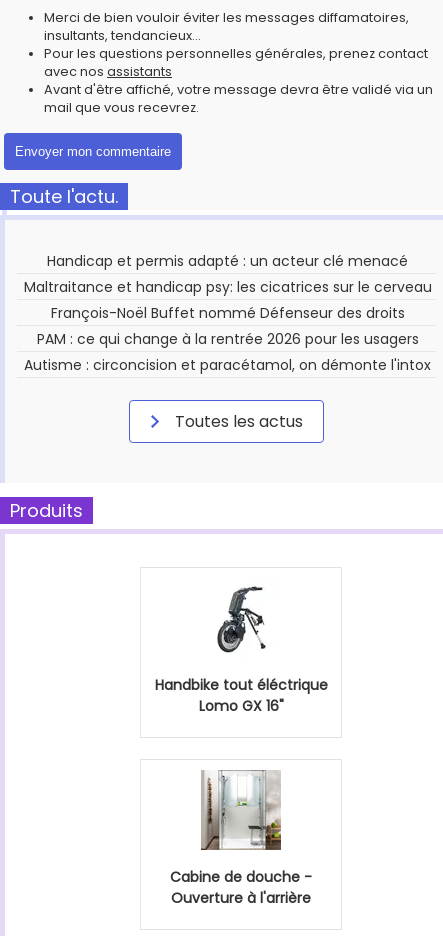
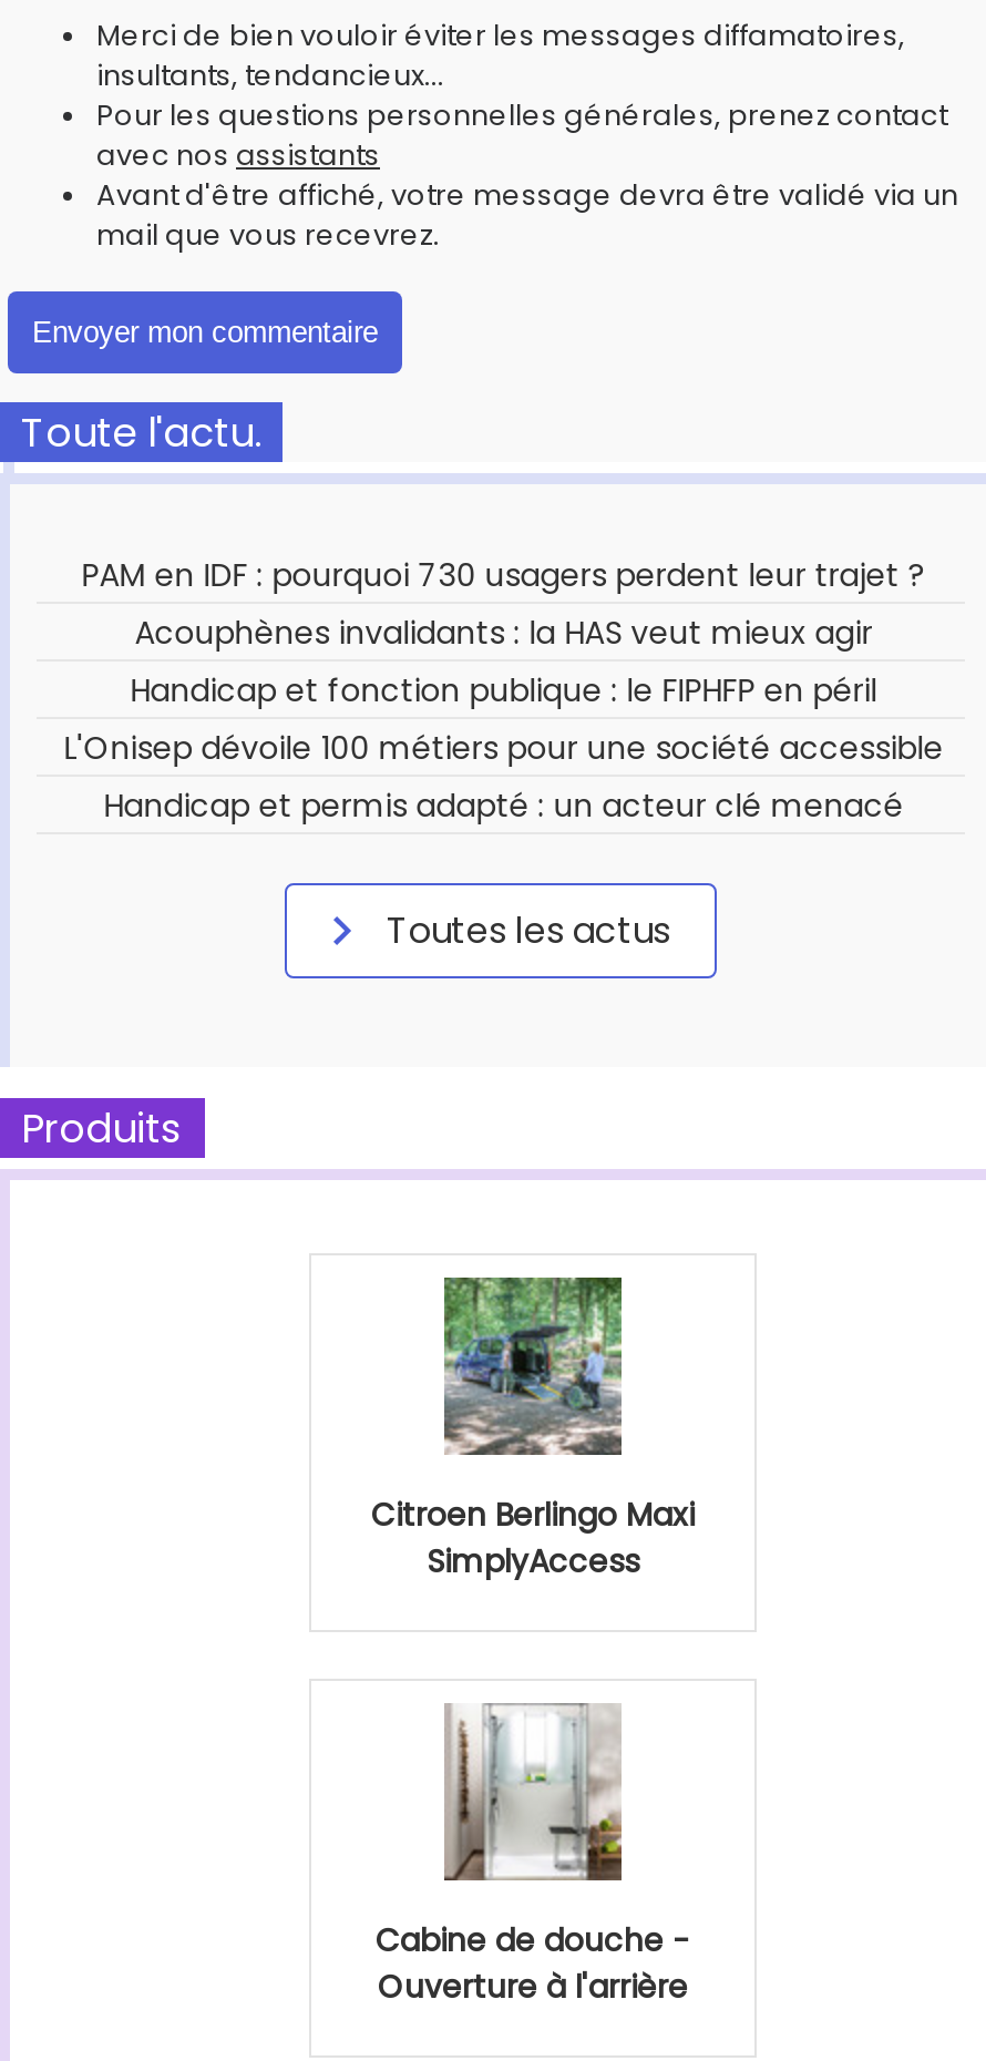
+ PAM en IDF : pourquoi 730 usagers perdent leur trajet ?
+ Acouphènes invalidants : la HAS veut mieux agir
+ Handicap et fonction publique : le FIPHFP en péril
+ L'Onisep dévoile 100 métiers pour une société accessible

moved down: Handicap et permis adapté : un acteur clé menacé

- Maltraitance et handicap psy: les cicatrices sur le cerveau
- François-Noël Buffet nommé Défenseur des droits
- PAM : ce qui change à la rentrée 2026 pour les usagers
- Autisme : circoncision et paracétamol, on démonte l'intox

- [image]
- Handbike tout éléctrique
- Lomo GX 16"
+ [image]
+ Citroen Berlingo Maxi
+ SimplyAccess
